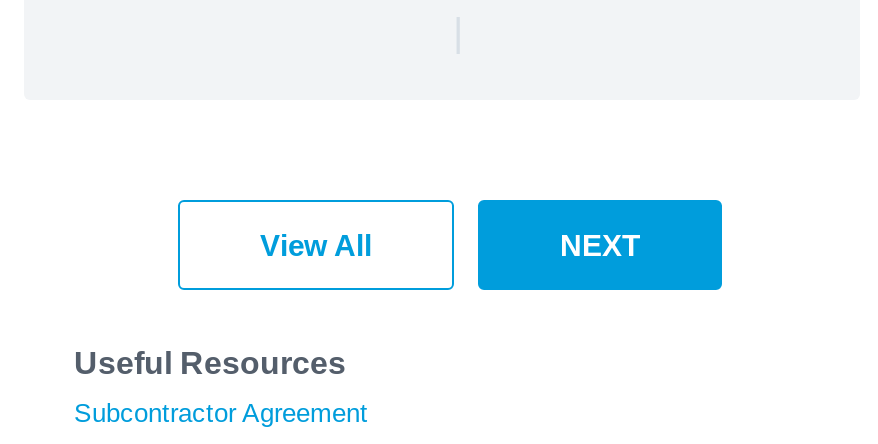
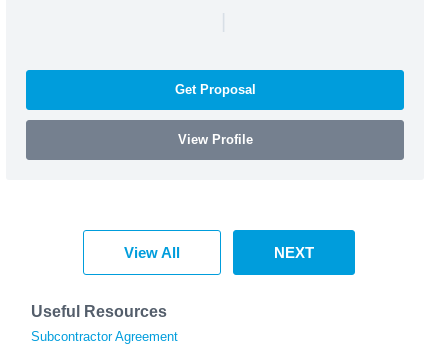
+ Get Proposal
+ View Profile
